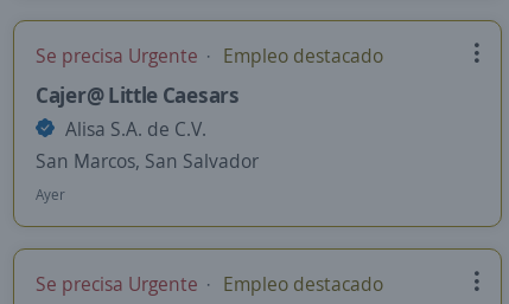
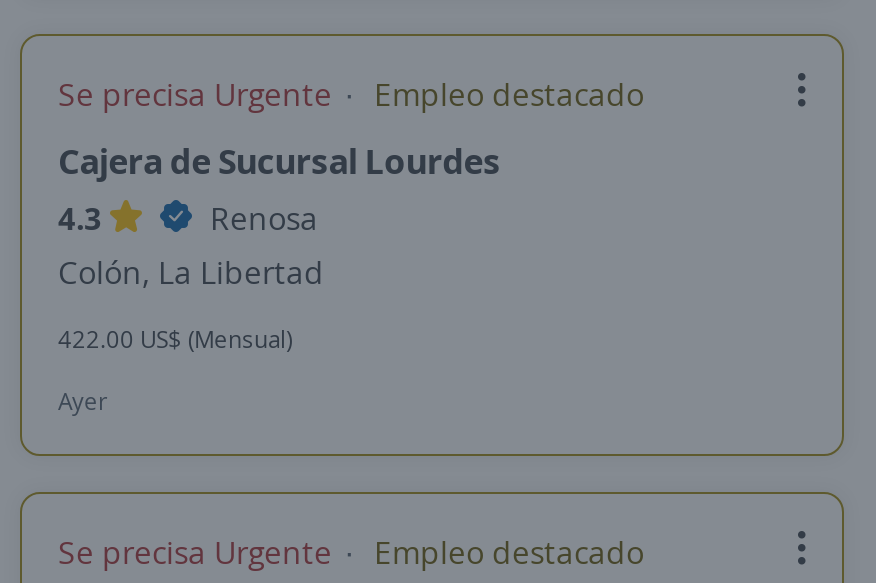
- Cajer@ Little Caesars
- Alisa S.A. de C.V.
- San Marcos, San Salvador
+ Cajera de Sucursal Lourdes
+ 4.3
+ Renosa
+ Colón, La Libertad
+ 422.00 US$ (Mensual)
